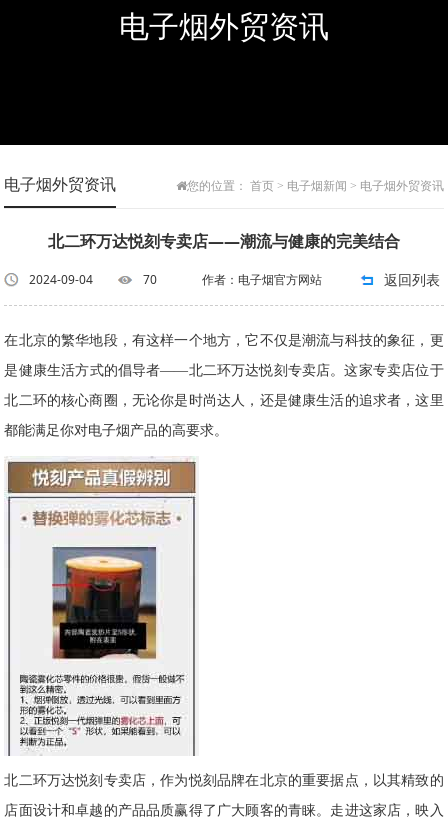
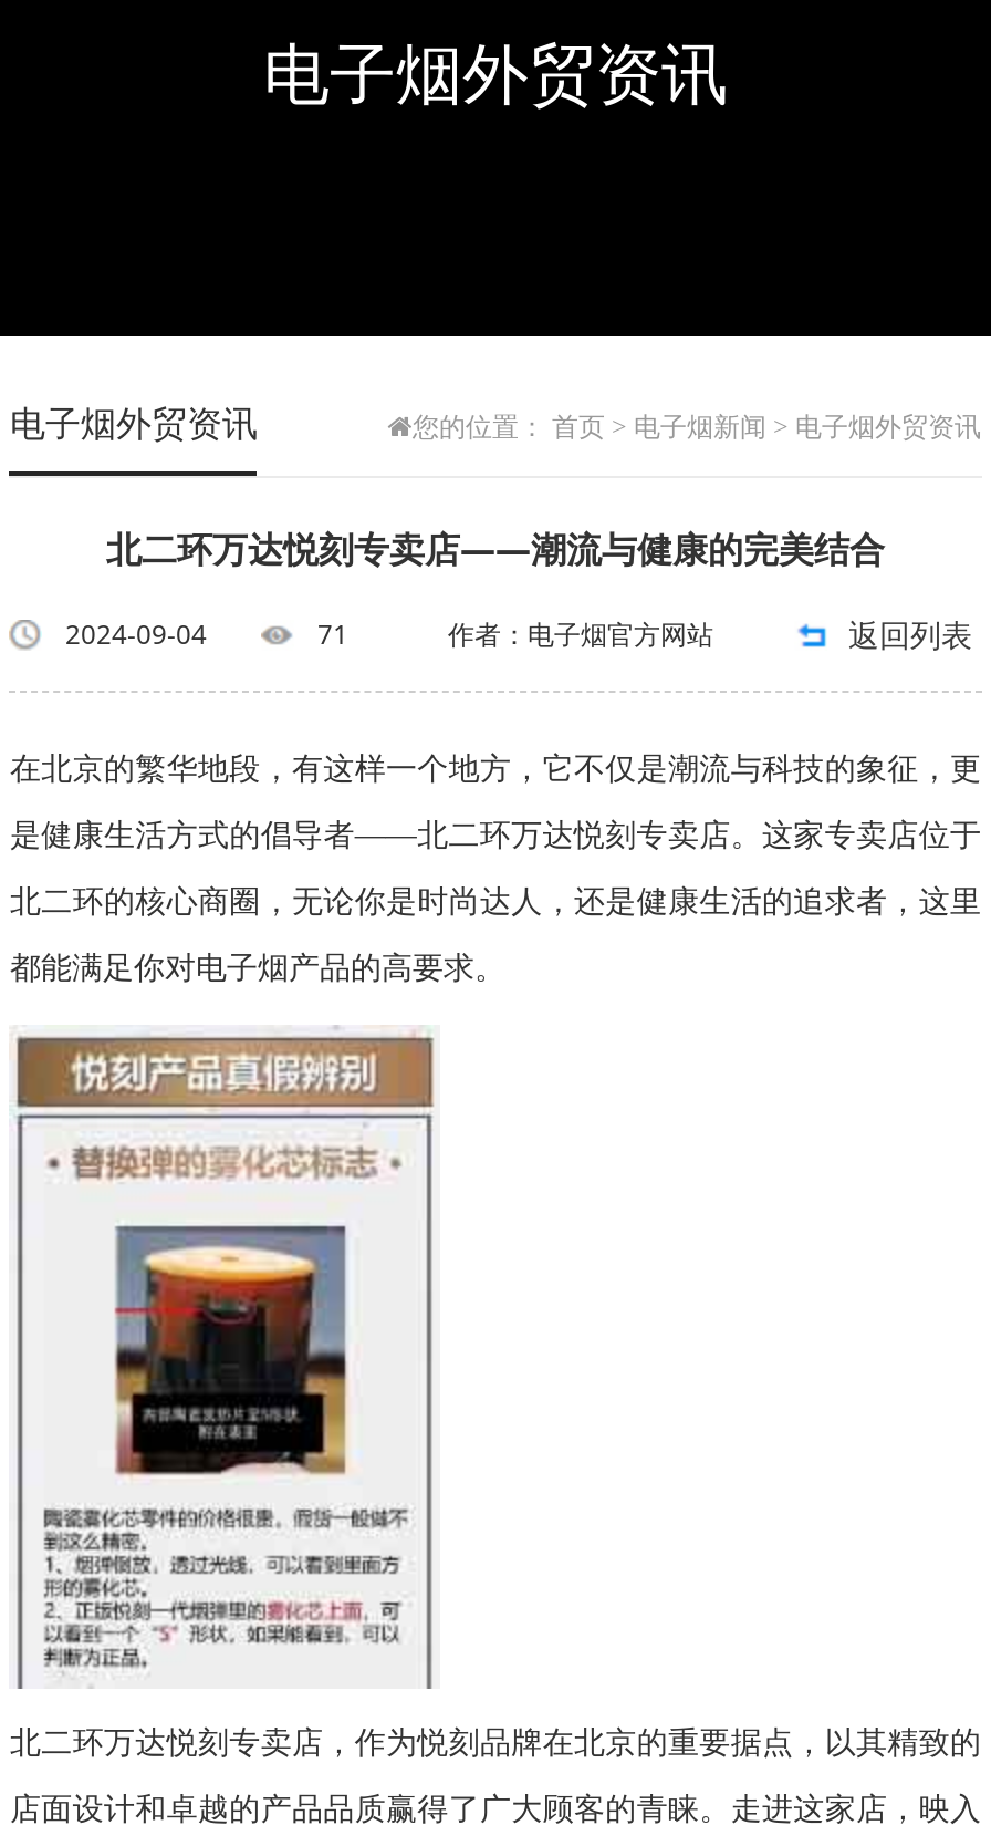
- 70
+ 71
